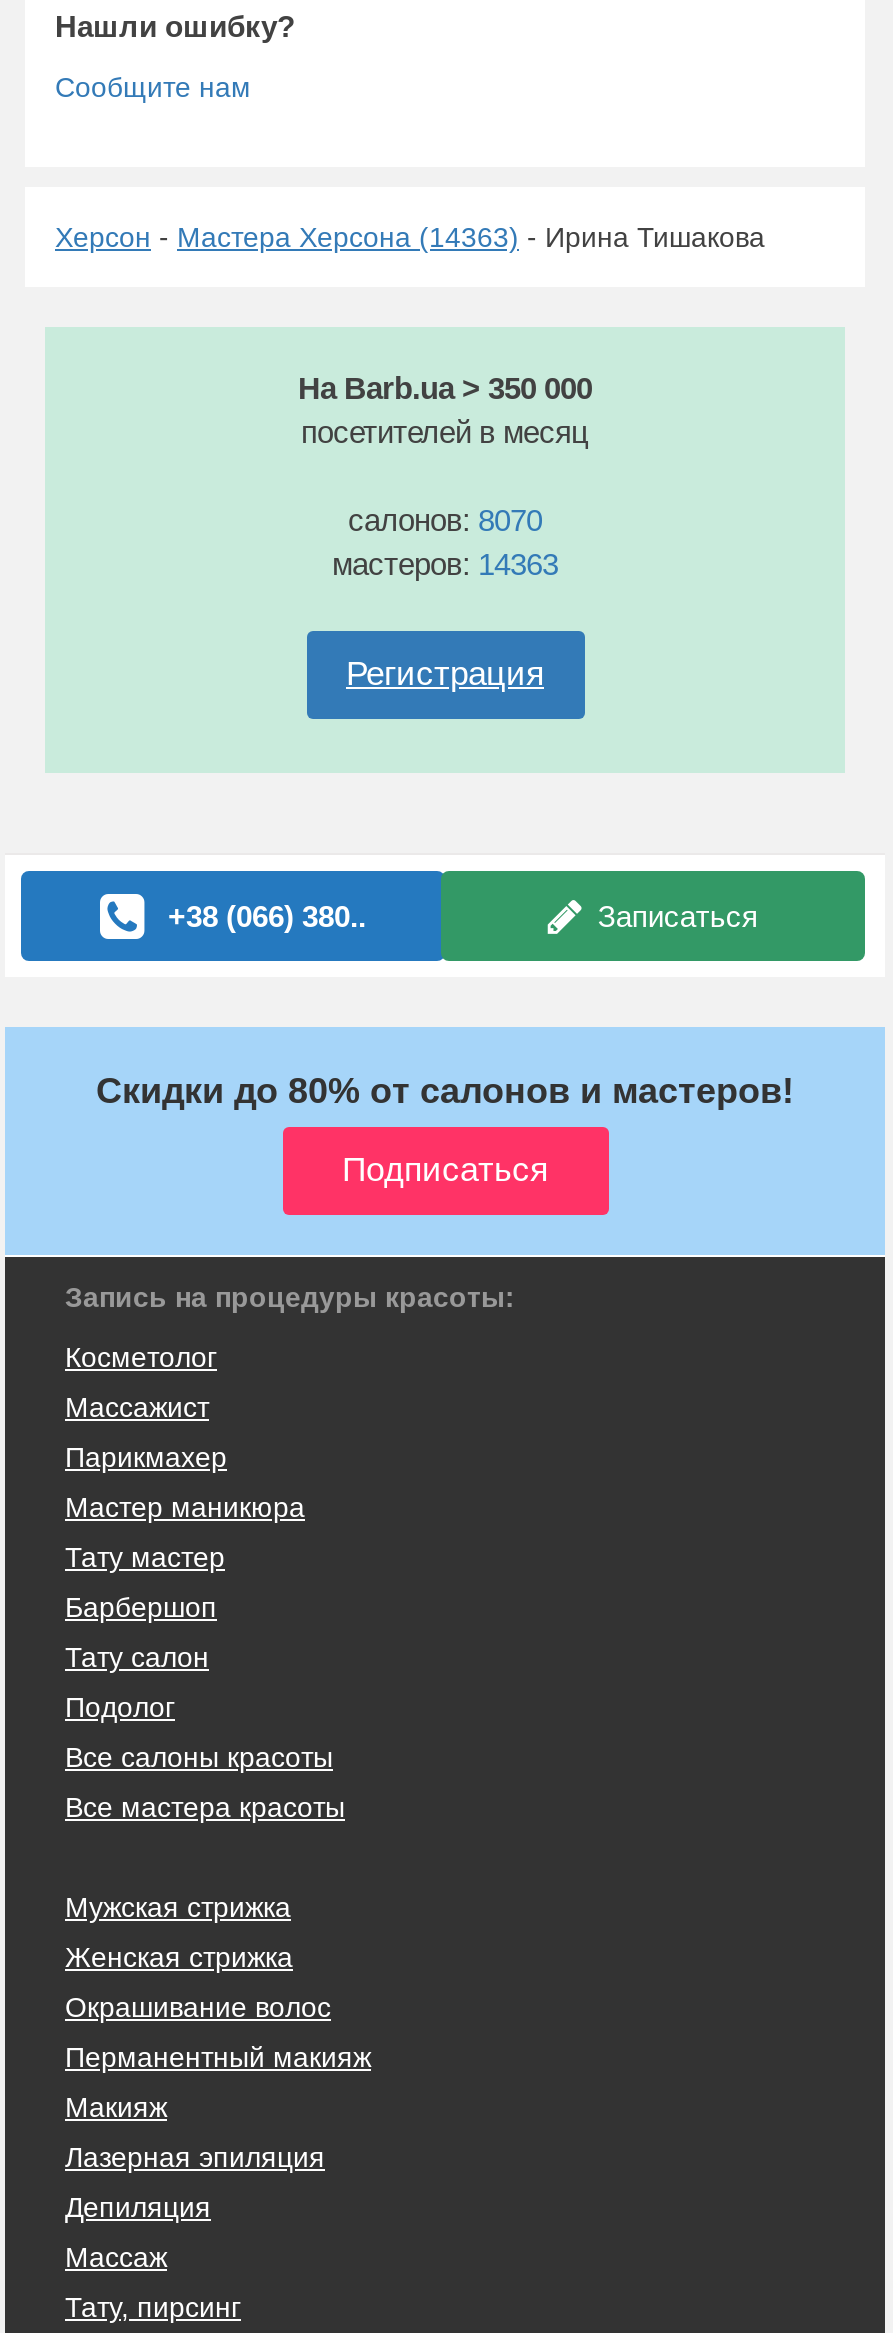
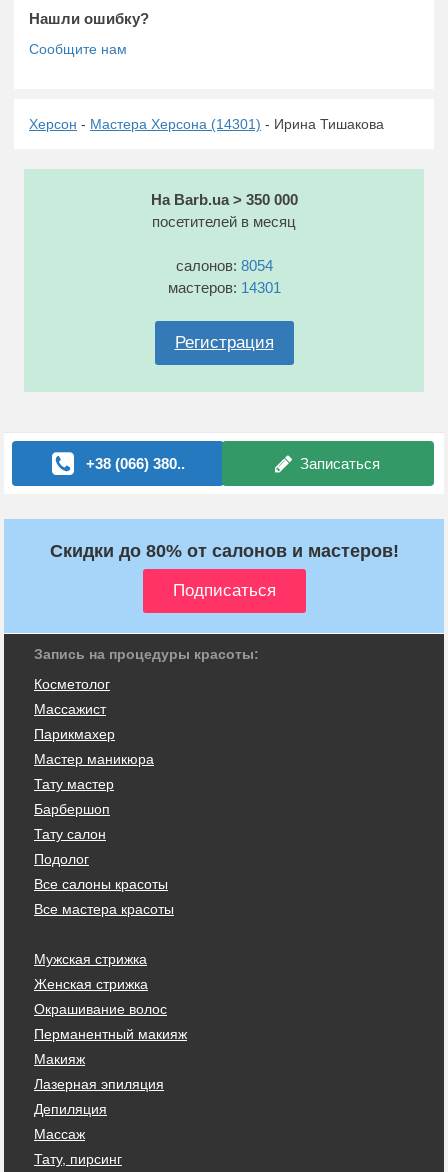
- Херсон - Мастера Херсона (14363) - Ирина Тишакова
+ Херсон - Мастера Херсона (14301) - Ирина Тишакова

- салонов: 8070
+ салонов: 8054

- мастеров: 14363
+ мастеров: 14301
